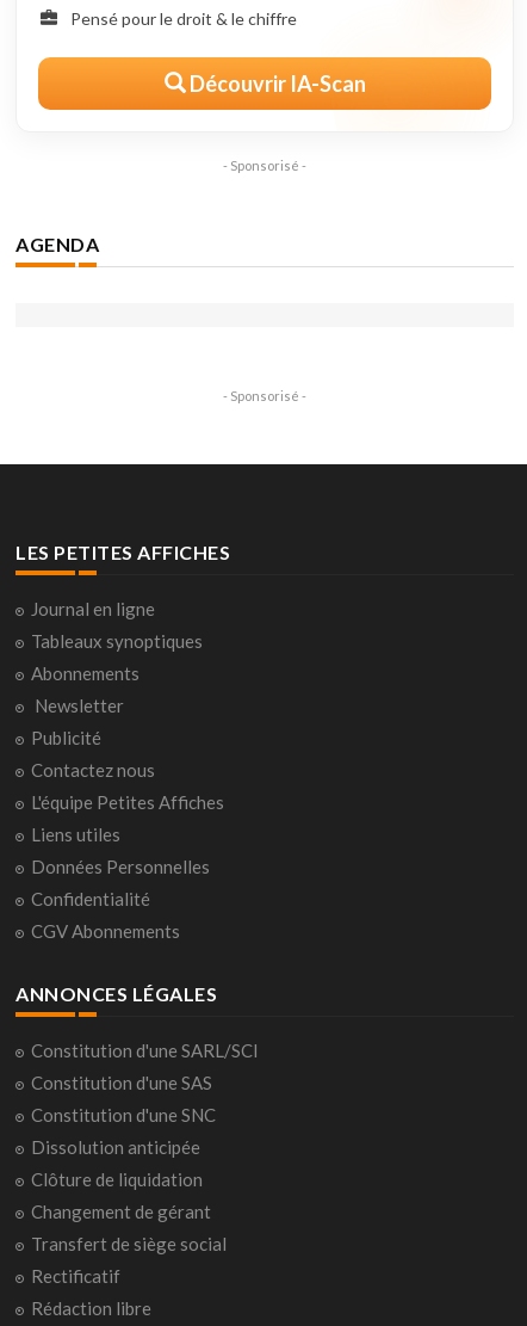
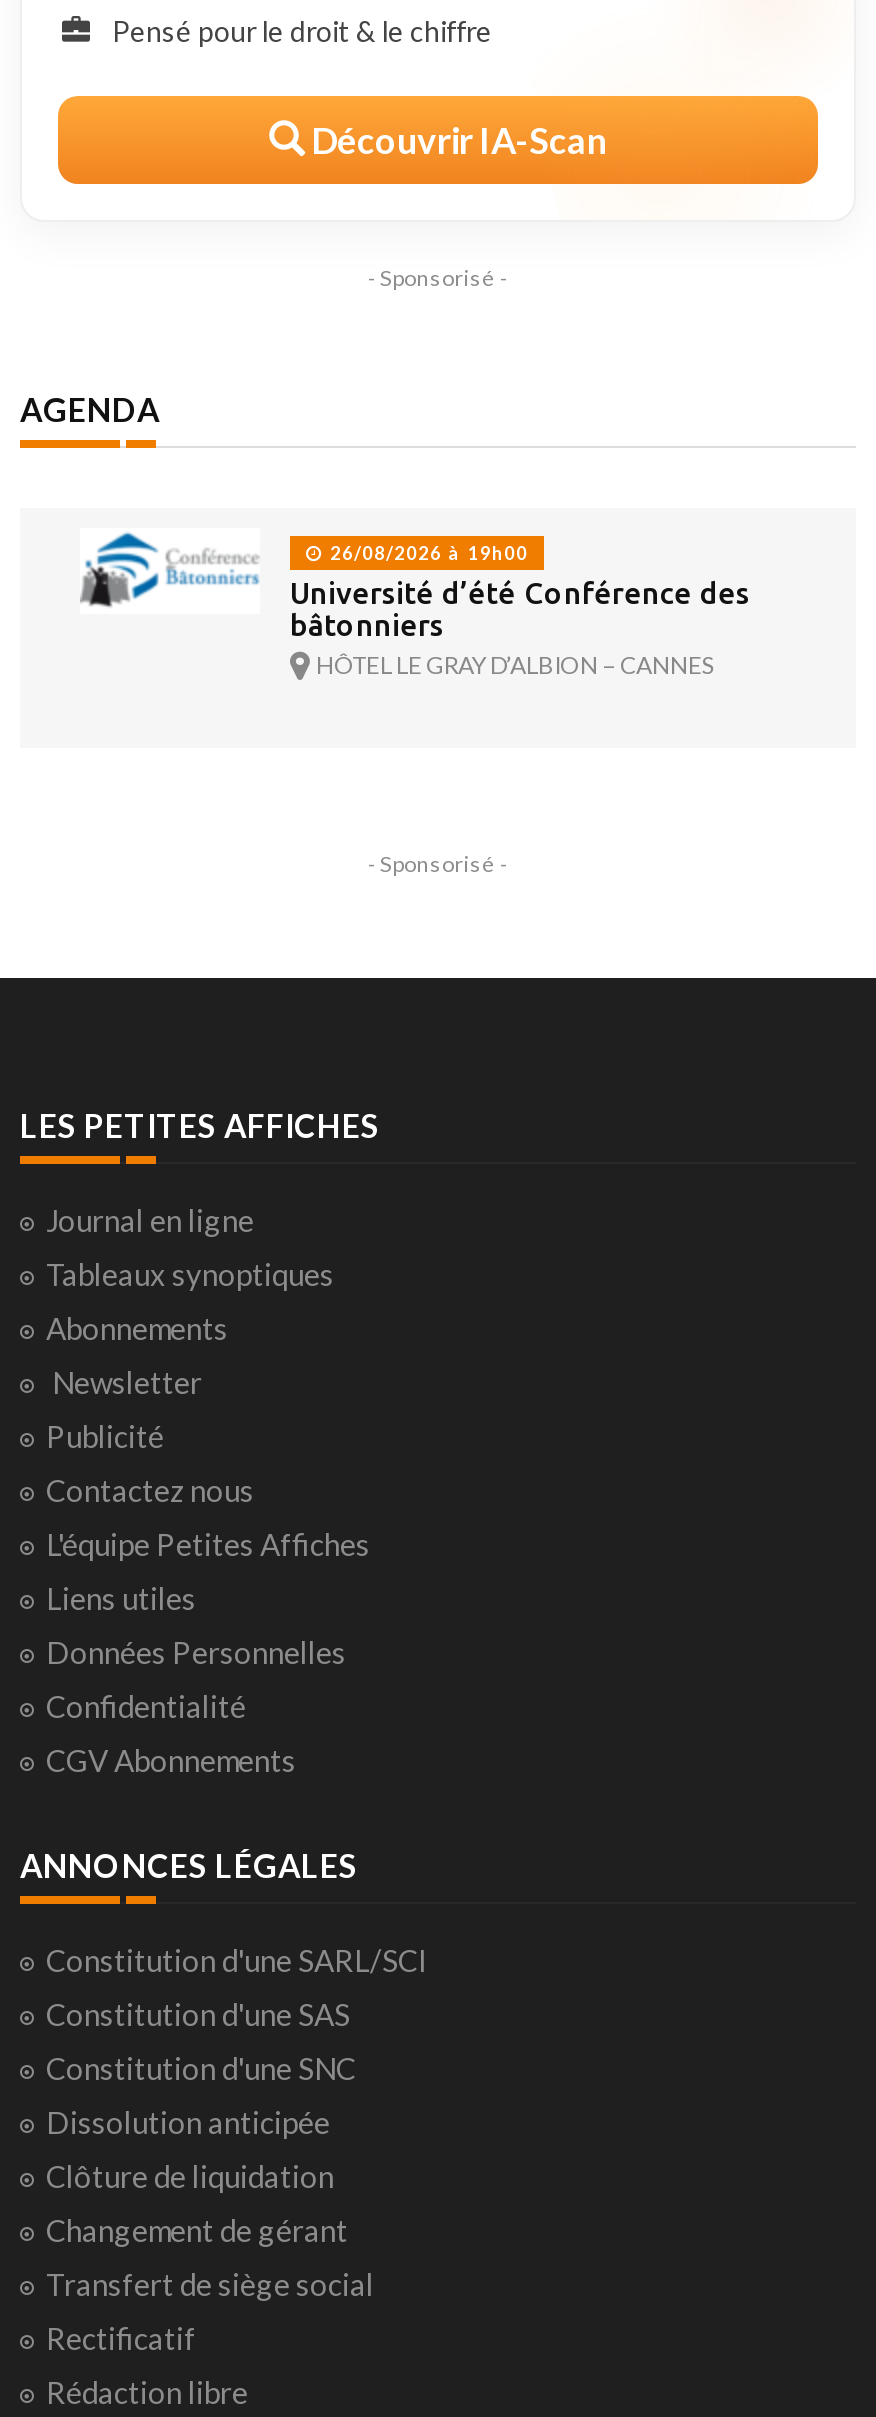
+ [image]
+ 26/08/2026 à 19h00
+ Université d’été Conférence des
+ bâtonniers
+ HÔTEL LE GRAY D’ALBION – CANNES
